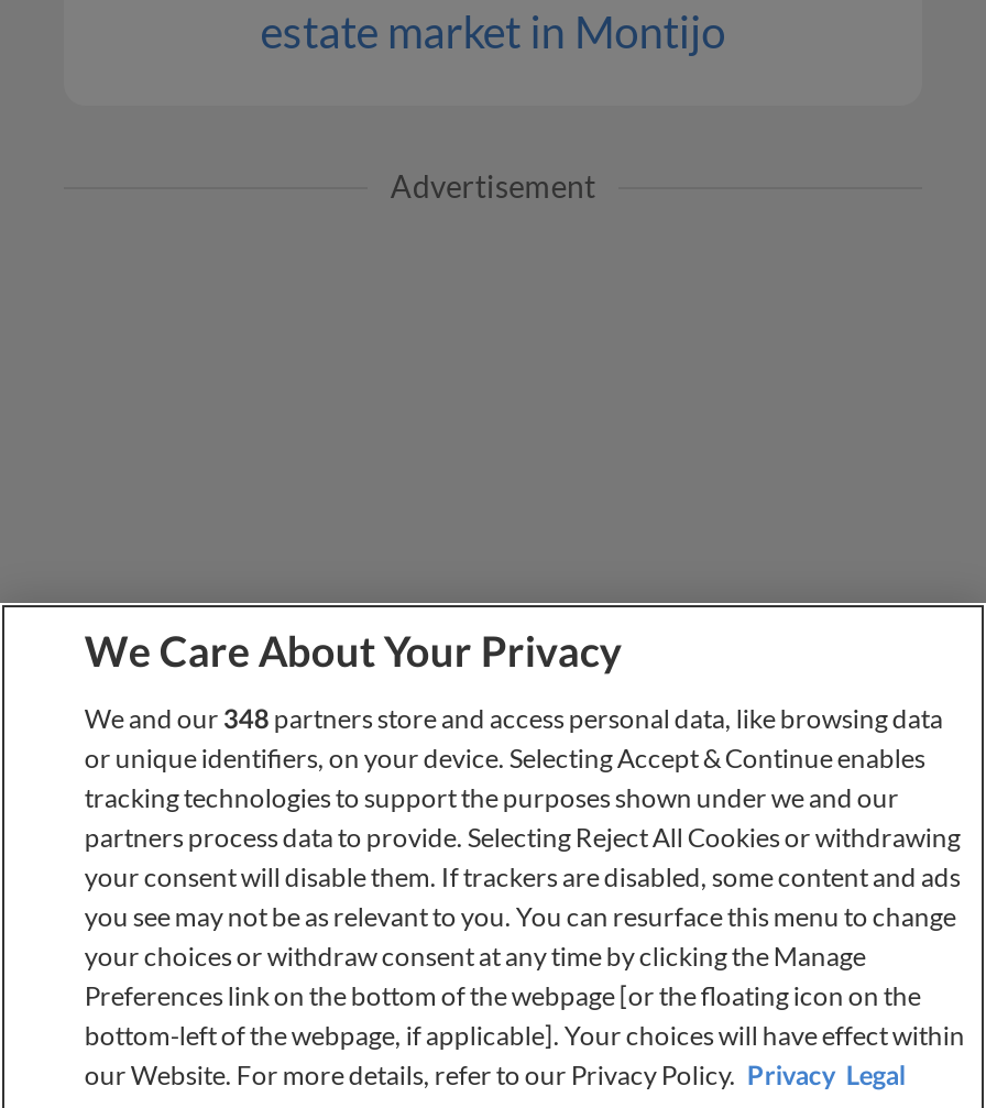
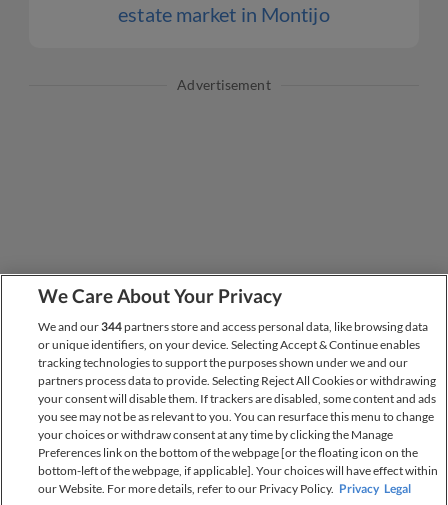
- We and our 348 partners store and access personal data, like browsing data
+ We and our 344 partners store and access personal data, like browsing data
